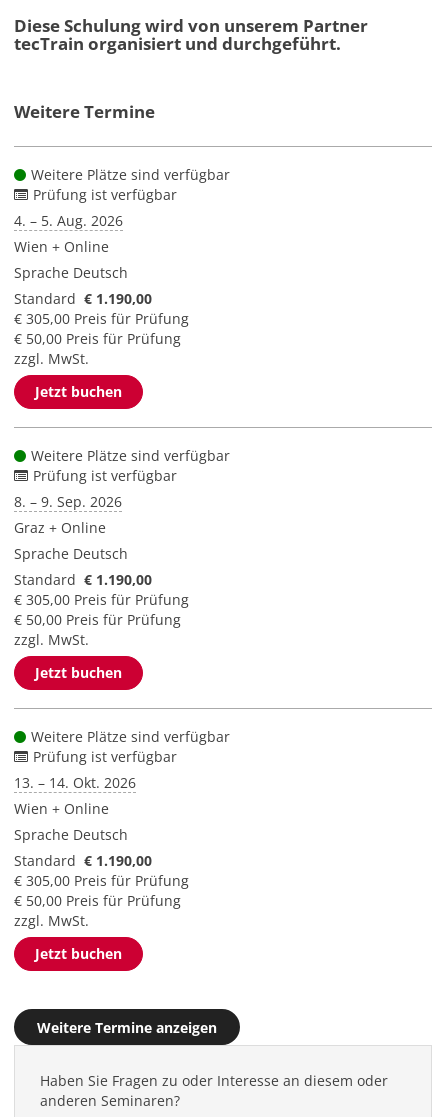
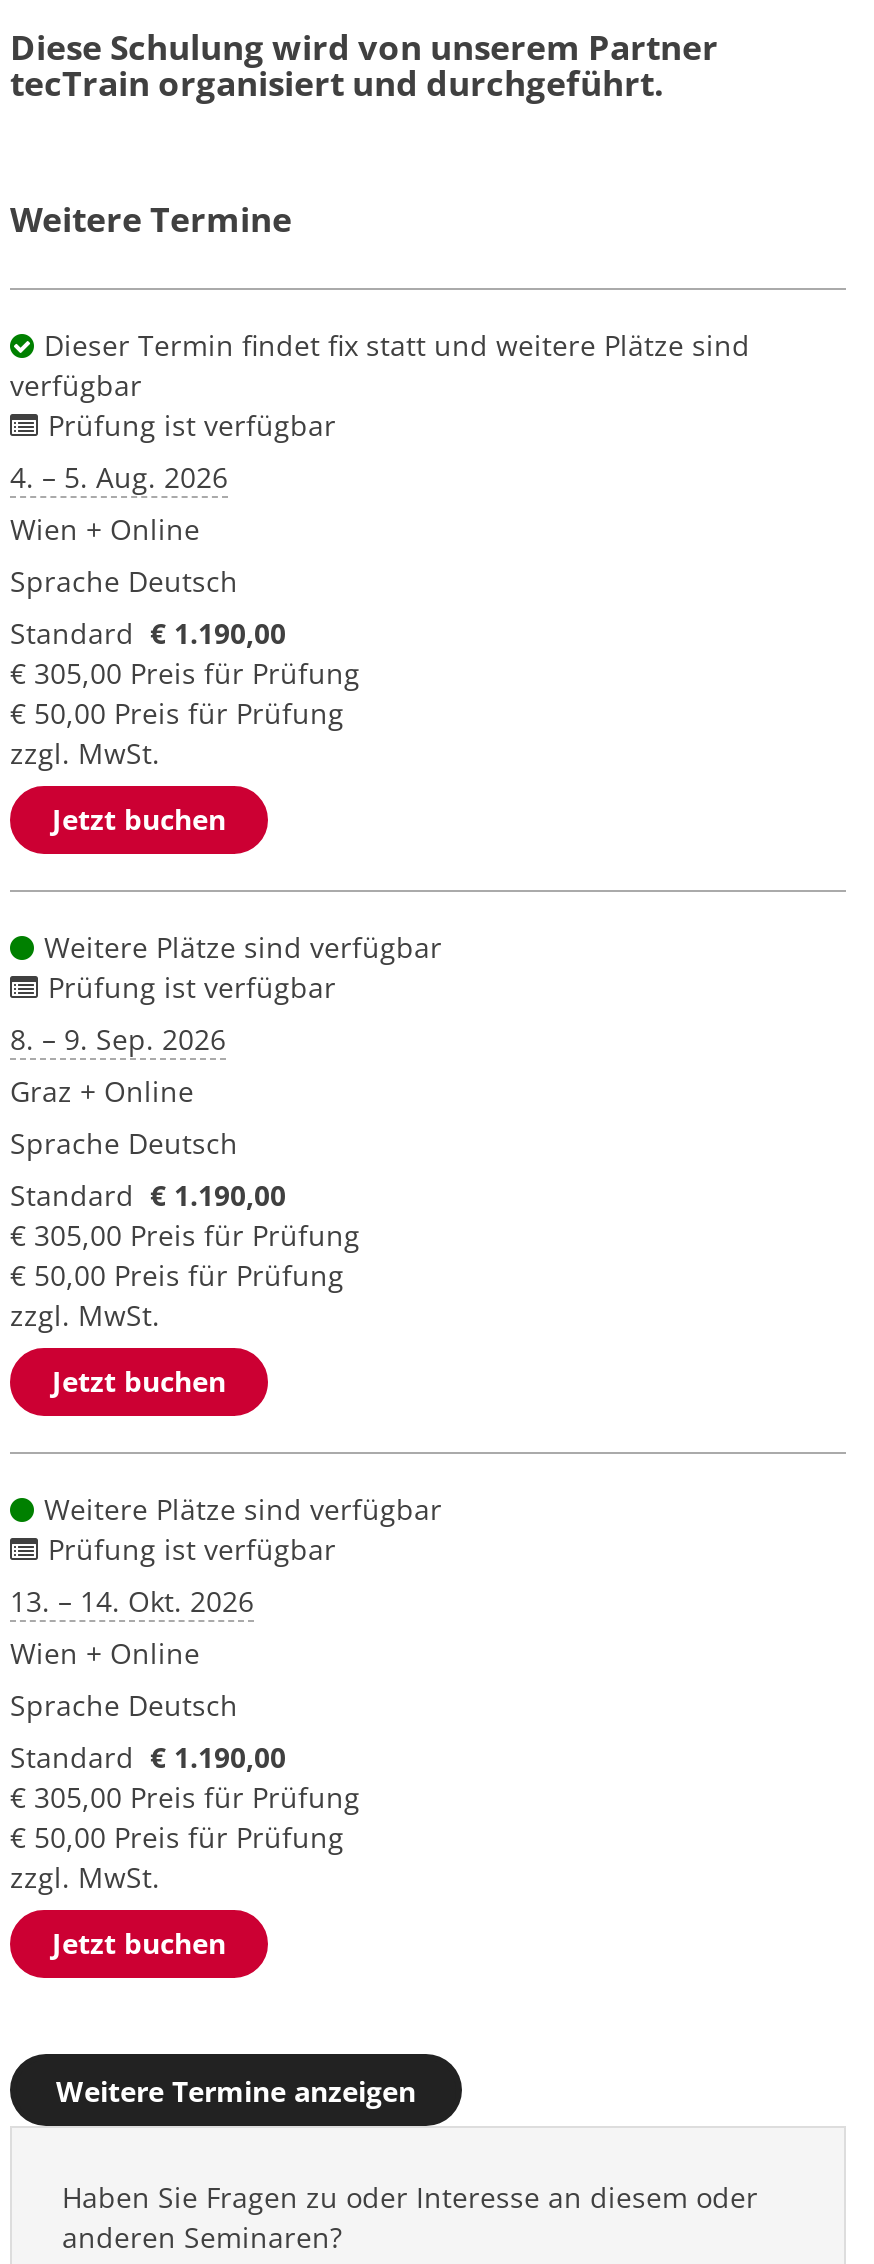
- Weitere Plätze sind verfügbar
+ Dieser Termin findet fix statt und weitere Plätze sind
+ verfügbar
